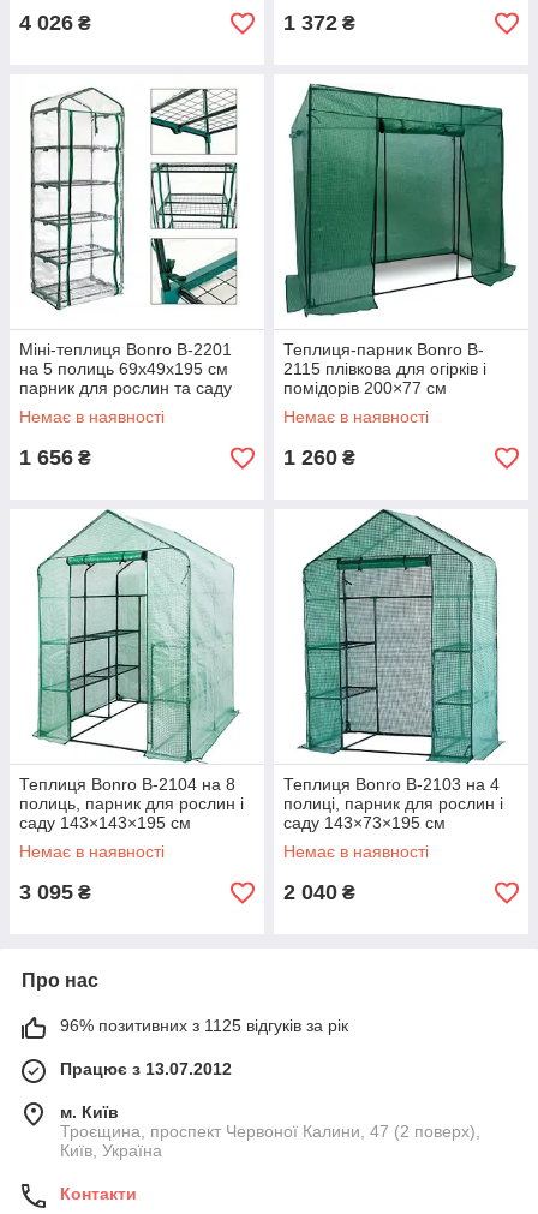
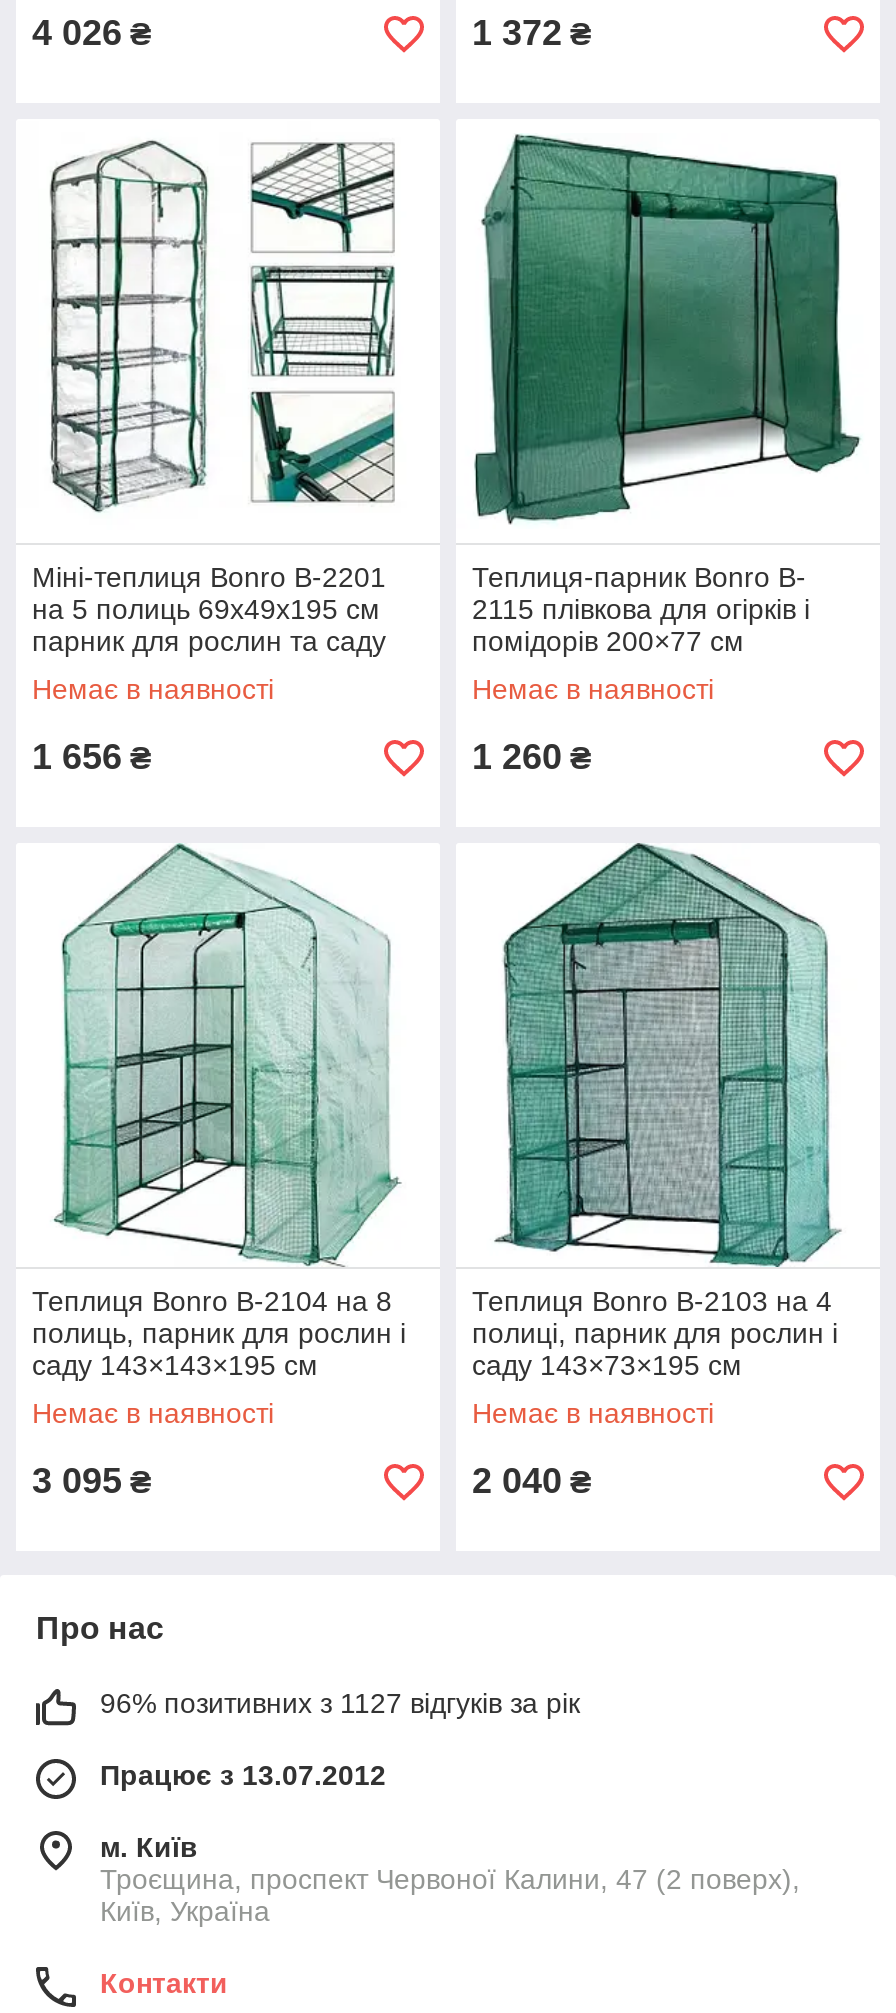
- 96% позитивних з 1125 відгуків за рік
+ 96% позитивних з 1127 відгуків за рік
